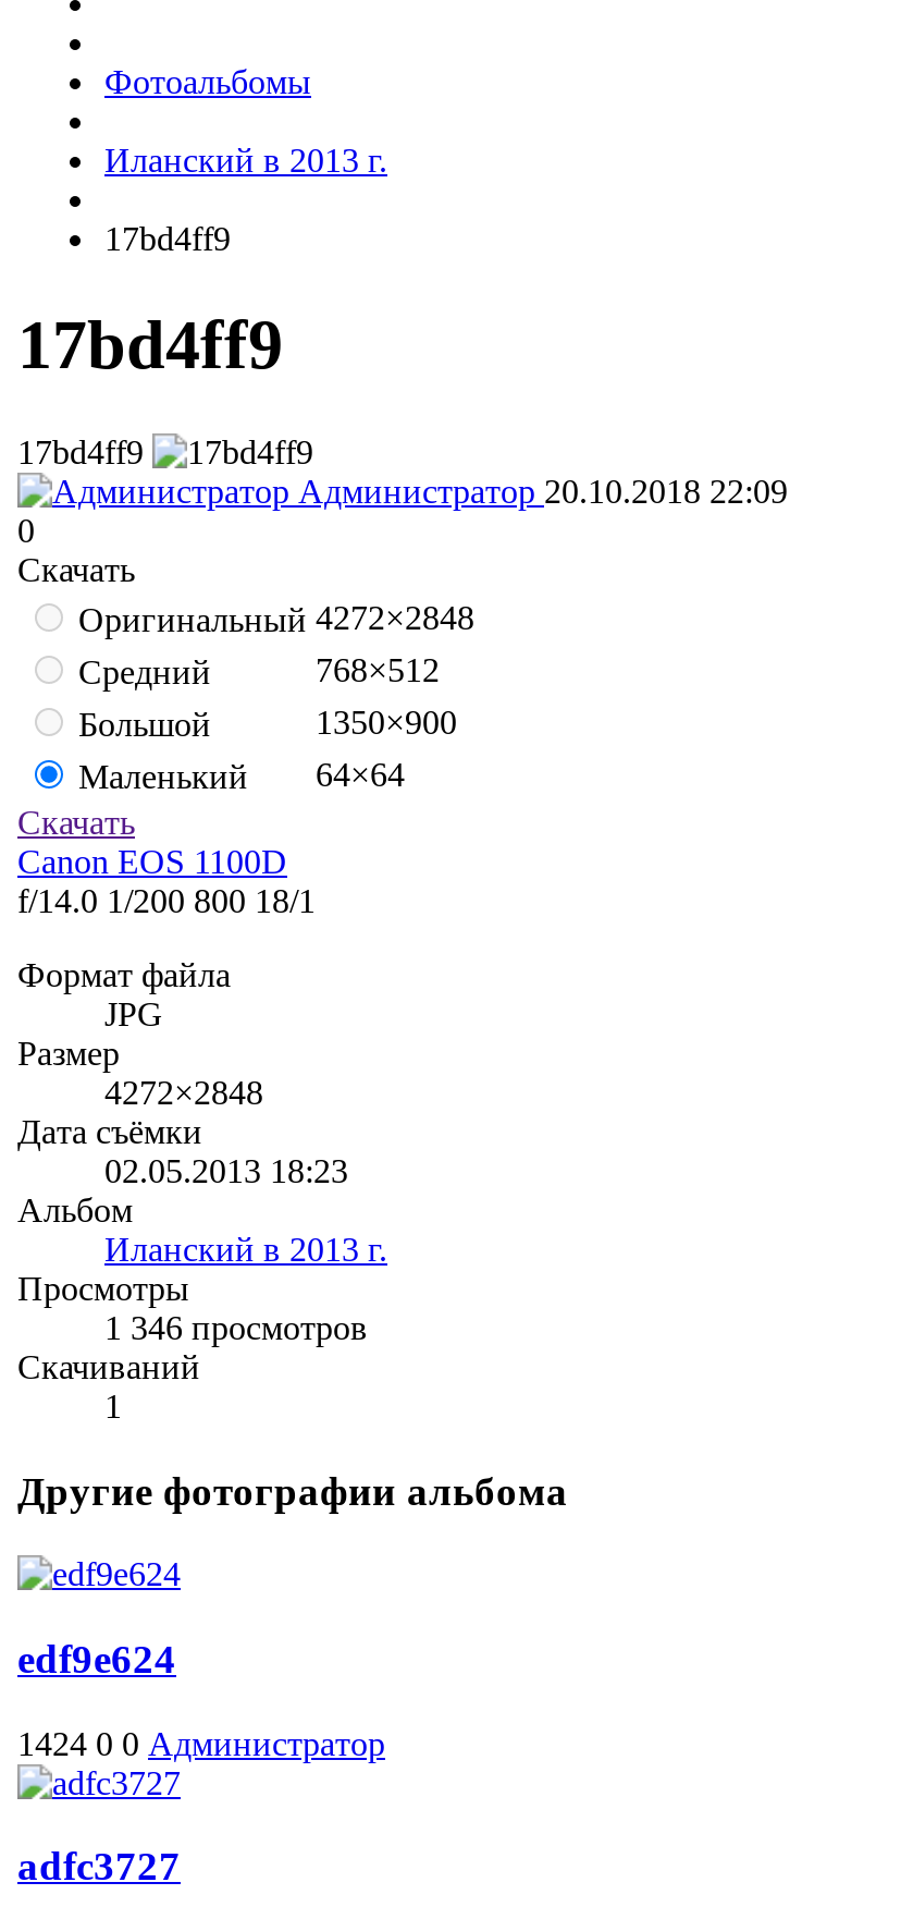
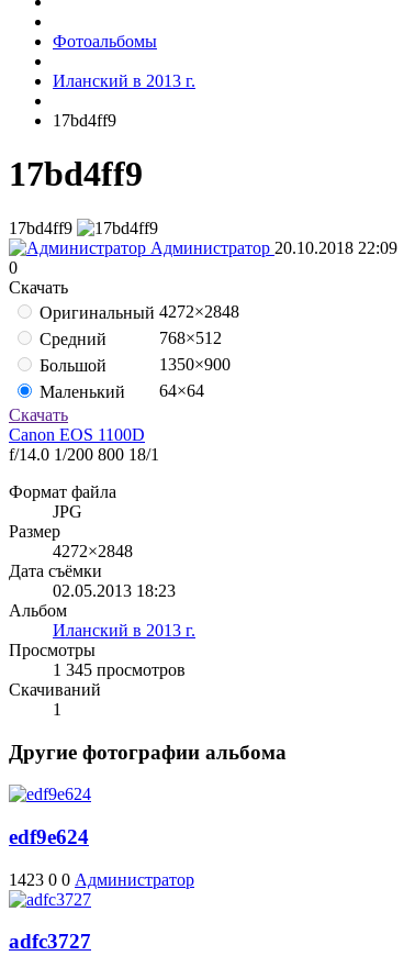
- 1 346 просмотров
+ 1 345 просмотров

- 1424 0 0 Администратор
+ 1423 0 0 Администратор
